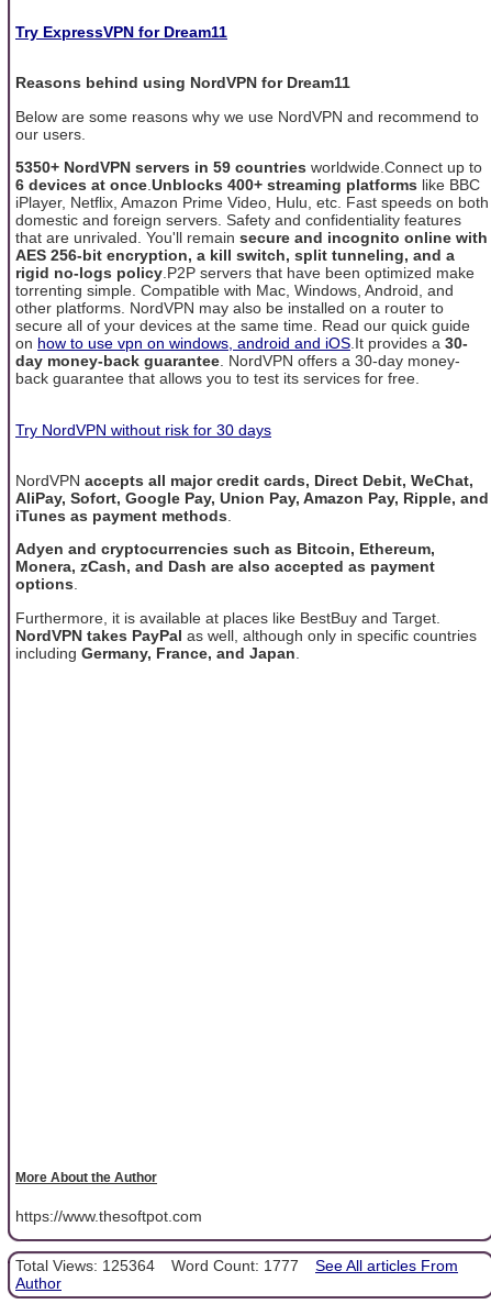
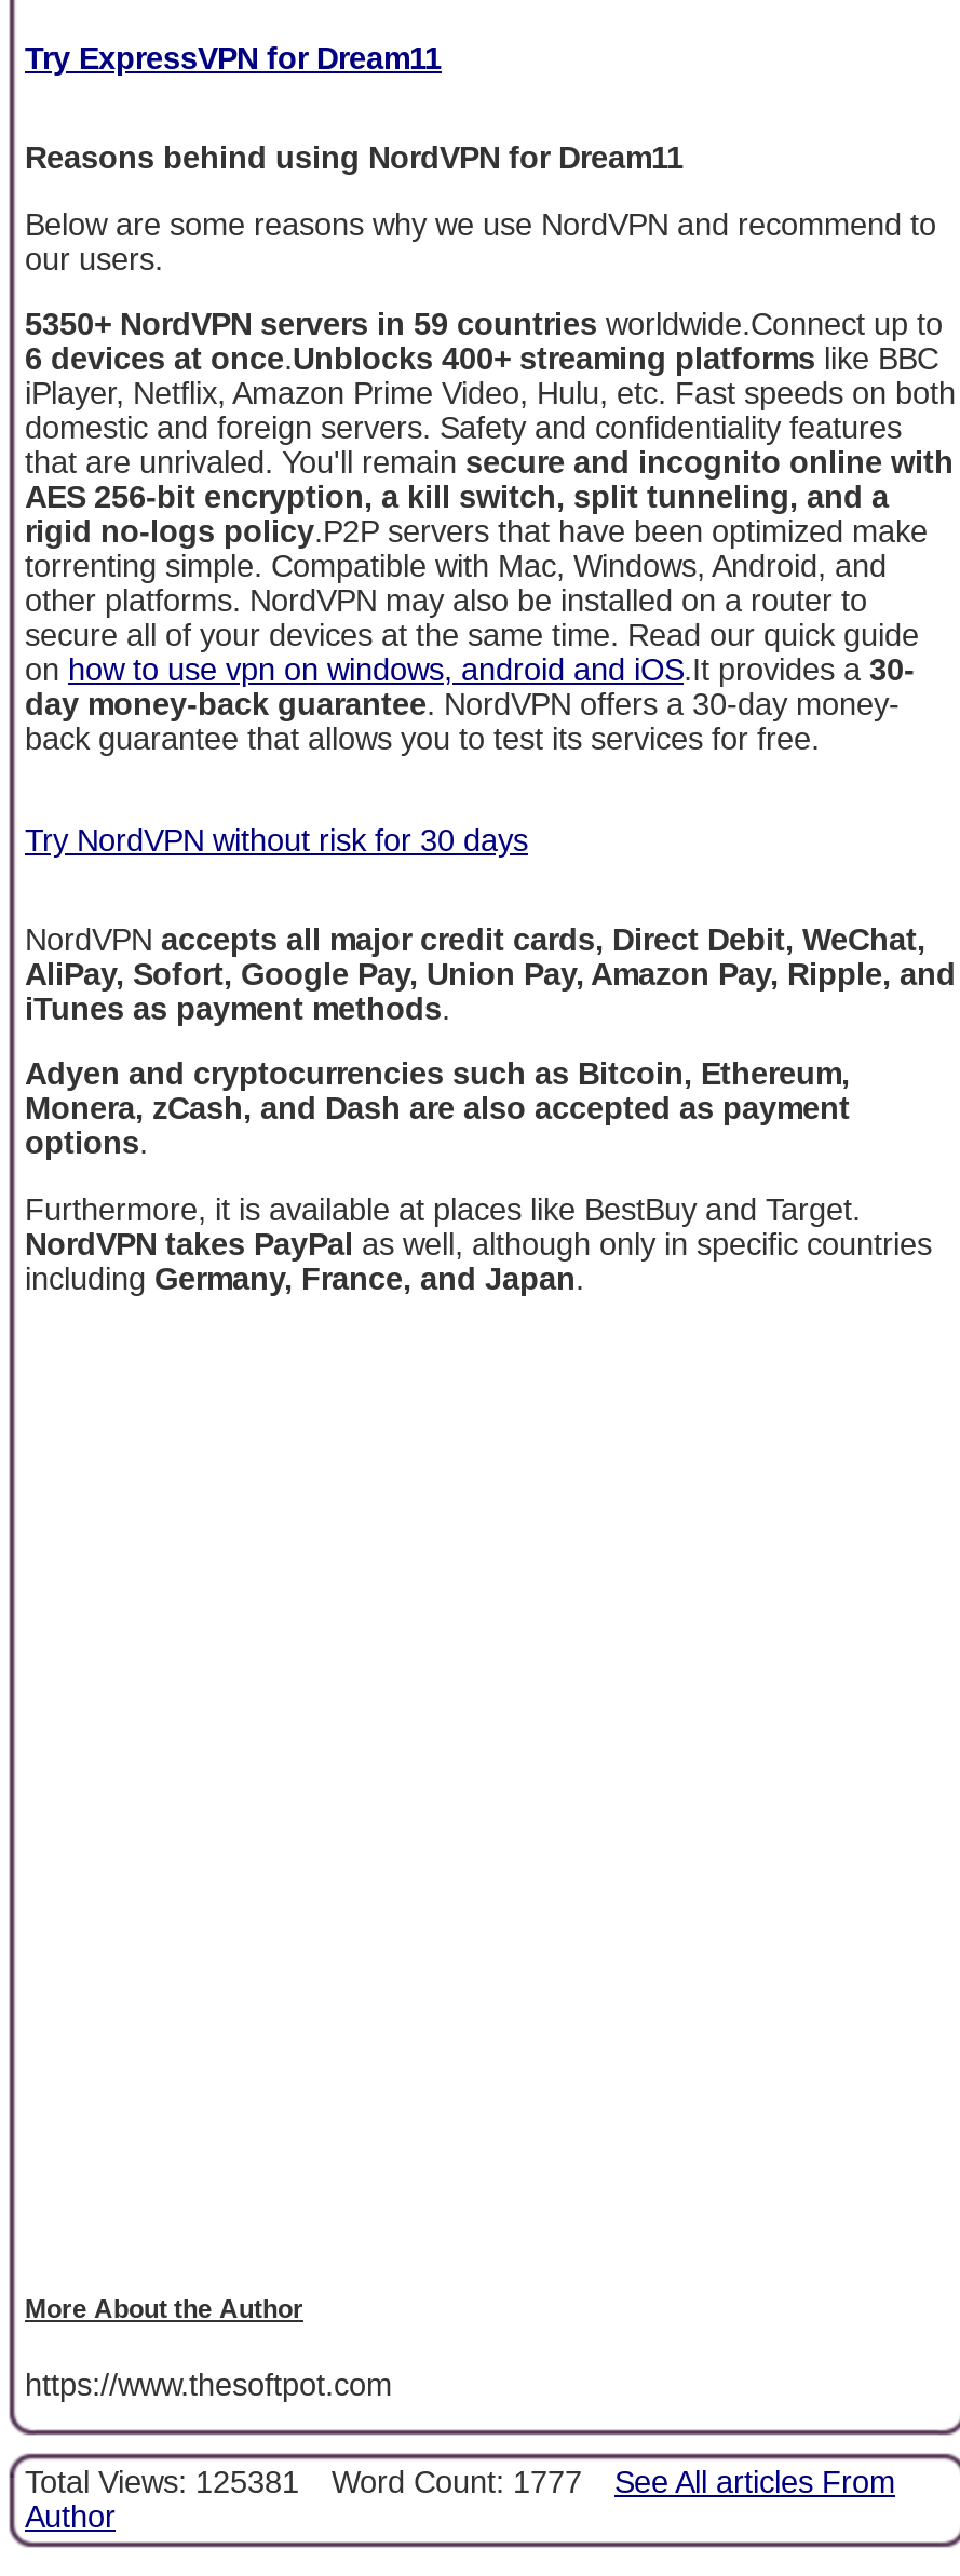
- Total Views: 125364 Word Count: 1777 See All articles From
+ Total Views: 125381 Word Count: 1777 See All articles From
